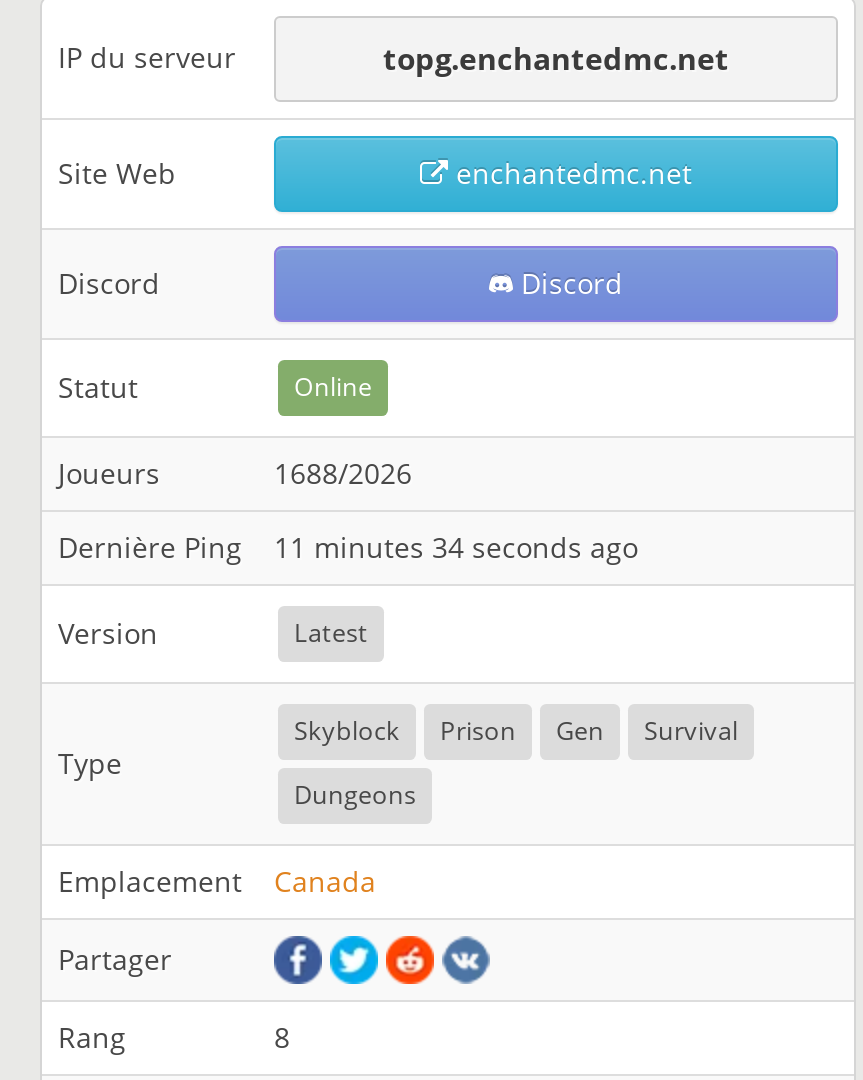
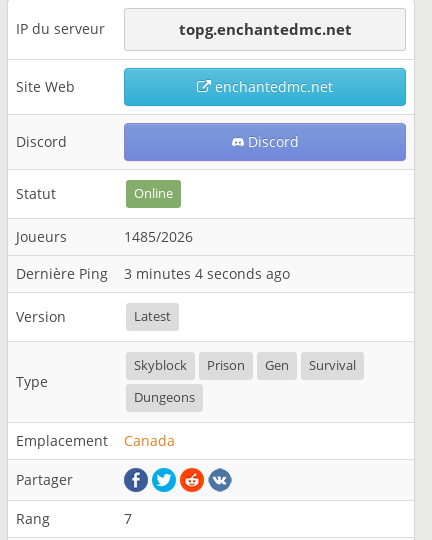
- 1688/2026
+ 1485/2026

- 11 minutes 34 seconds ago
+ 3 minutes 4 seconds ago

- 8
+ 7
